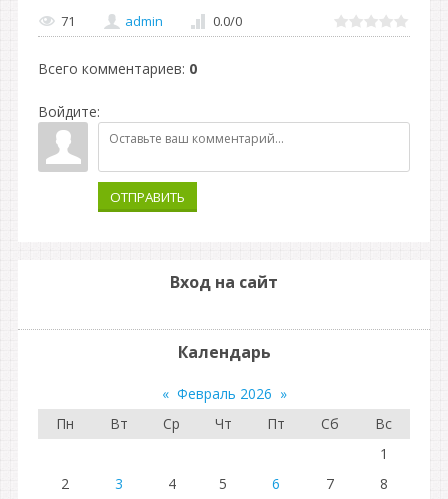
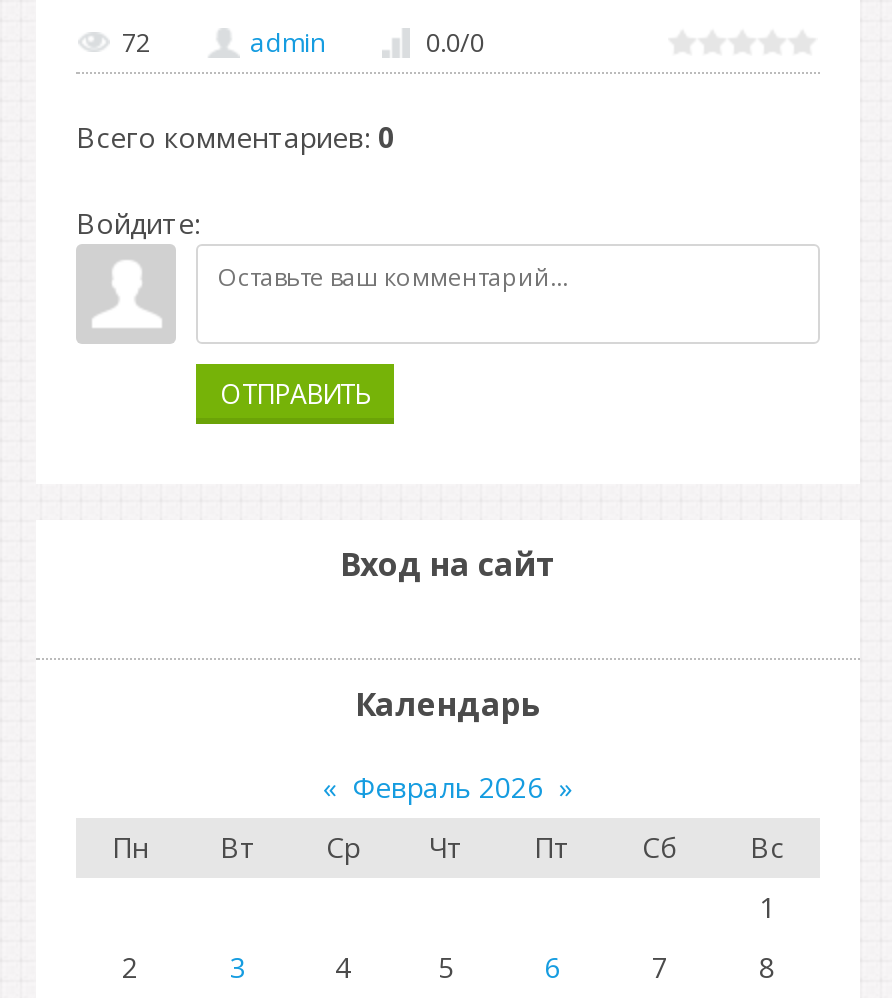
- 71
+ 72
